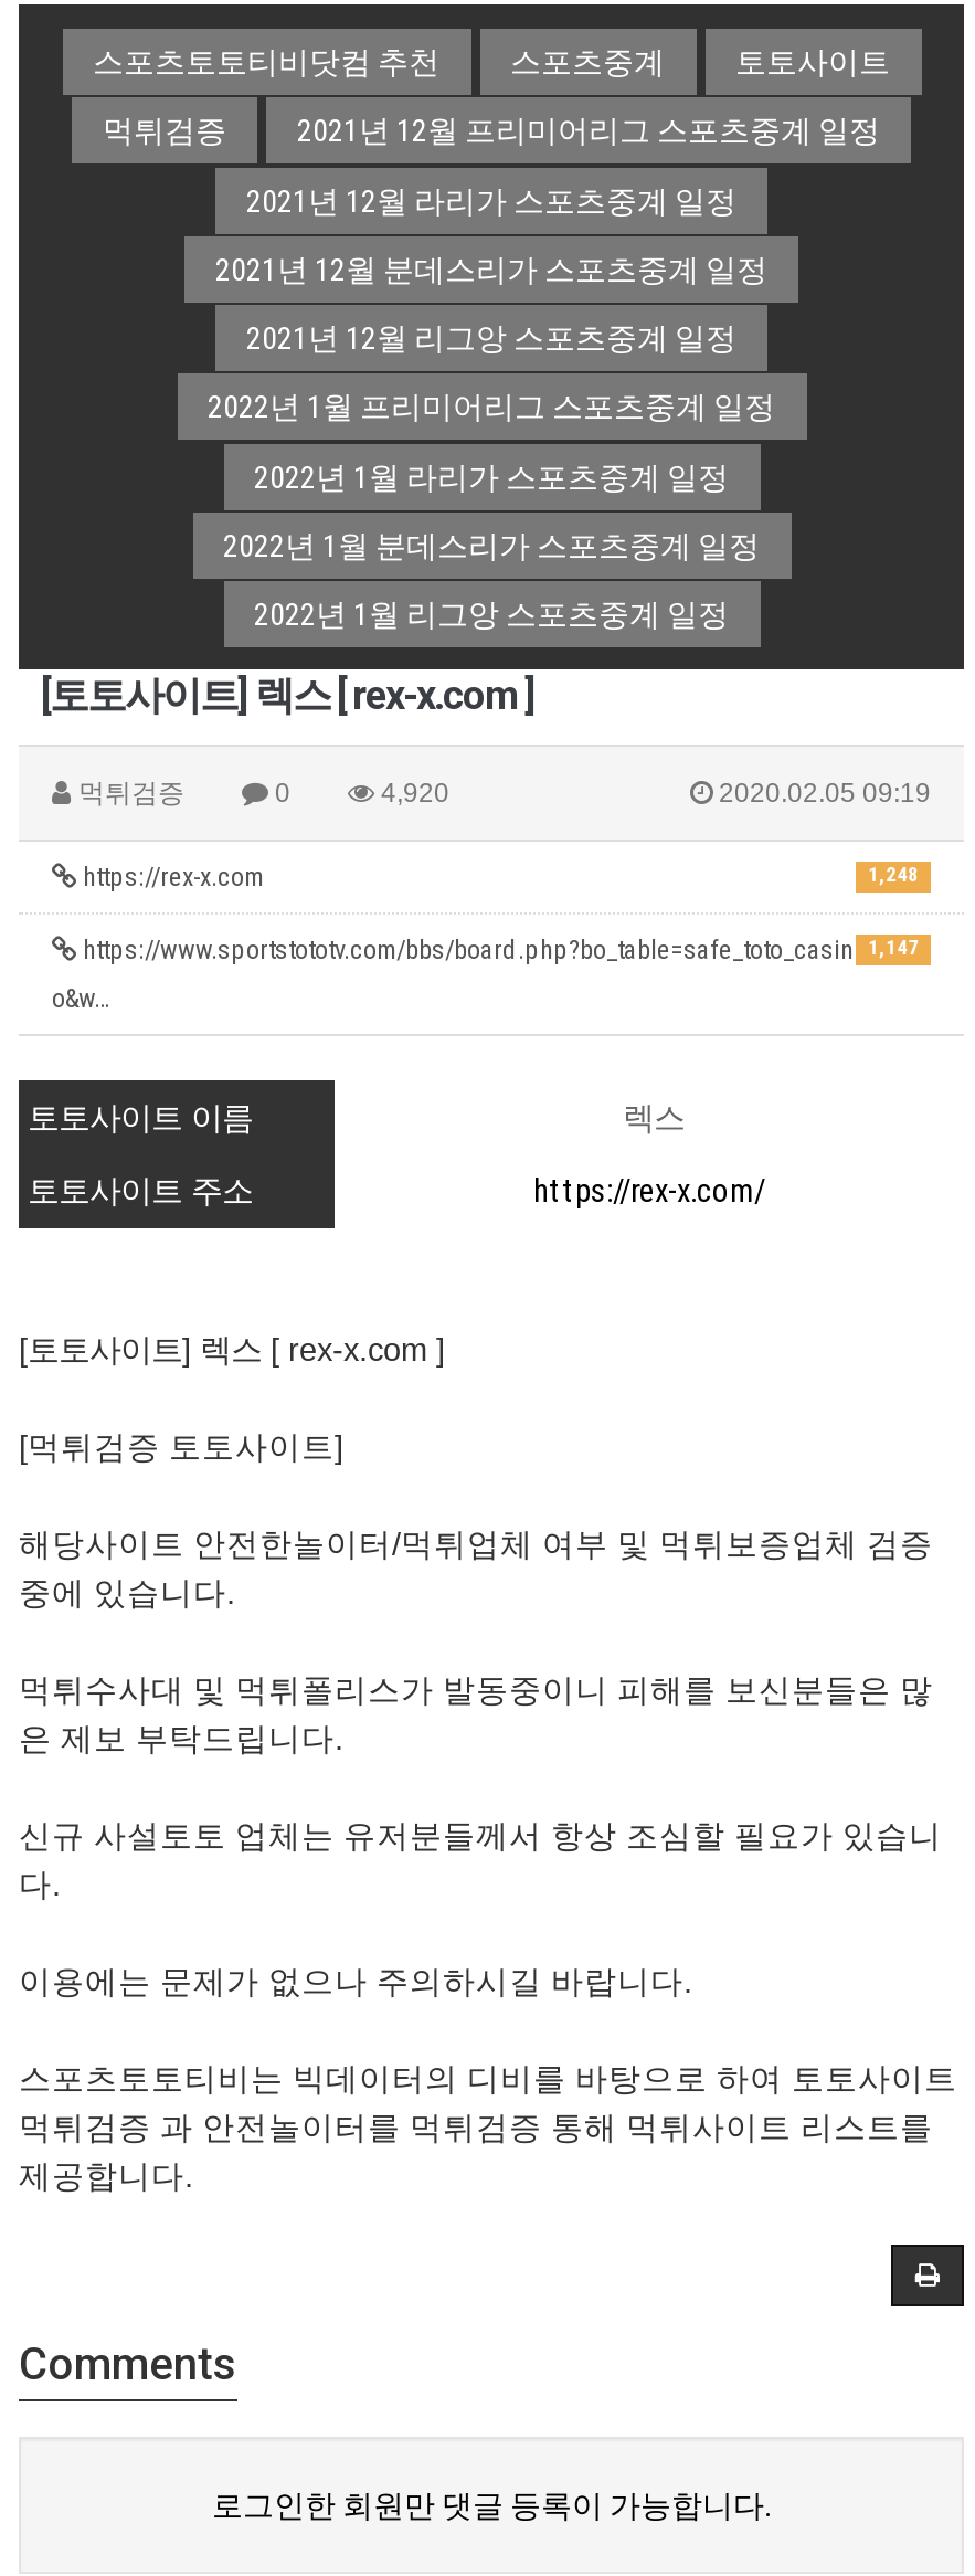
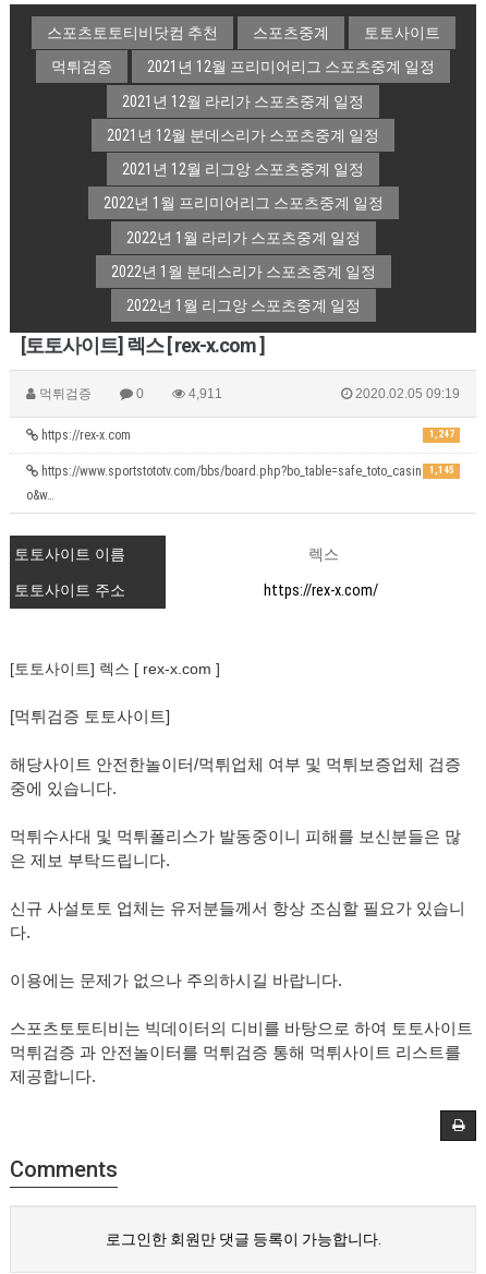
- 4,920
+ 4,911

- 1,248
+ 1,247

- https://www.sportstototv.com/bbs/board.php?bo_table=safe_toto_casin 1,147
+ https://www.sportstototv.com/bbs/board.php?bo_table=safe_toto_casin 1,145
